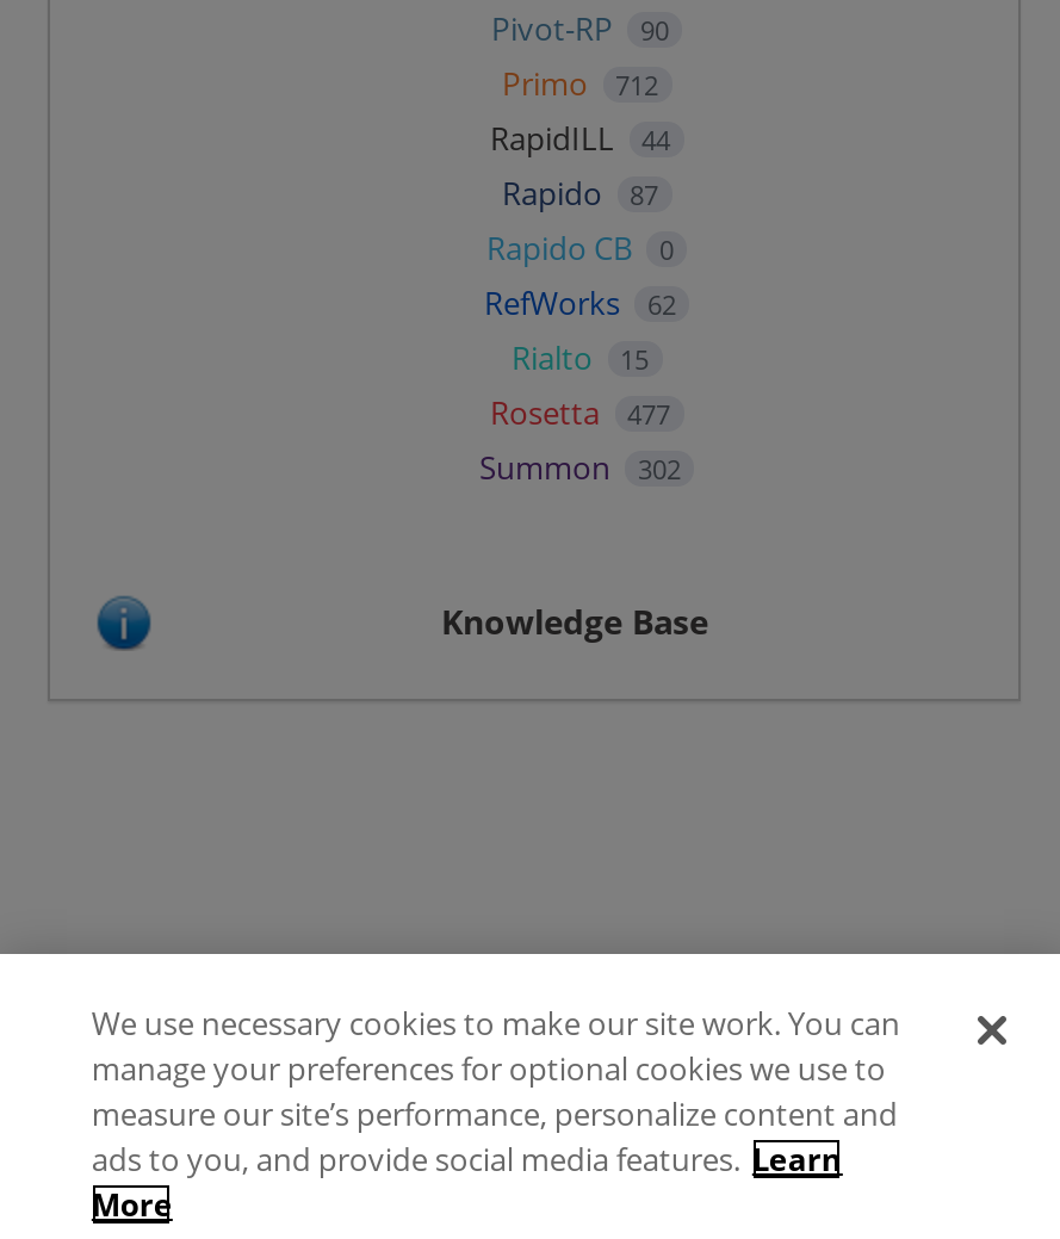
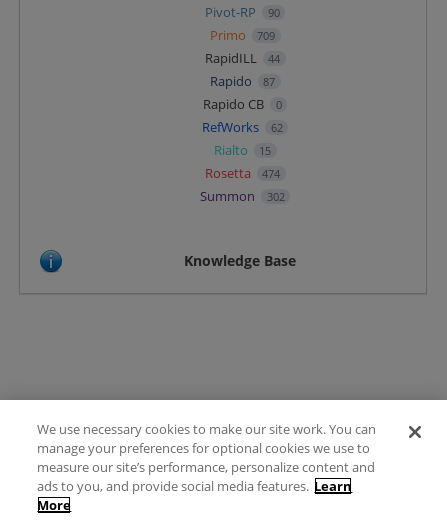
- Primo 712
+ Primo 709

- Rosetta 477
+ Rosetta 474
